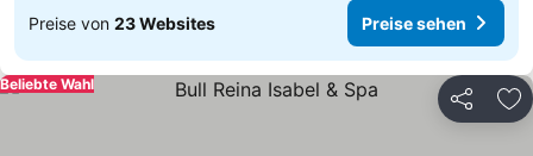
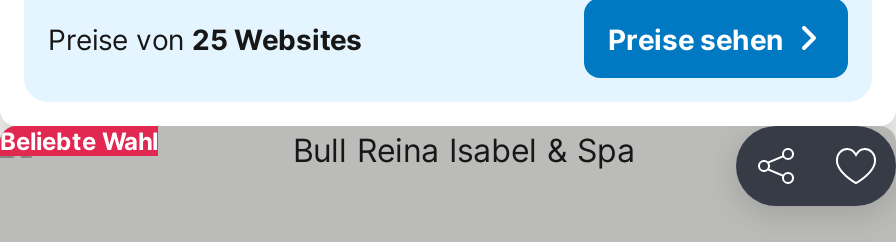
- Preise von 23 Websites
+ Preise von 25 Websites
